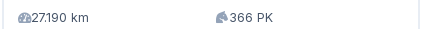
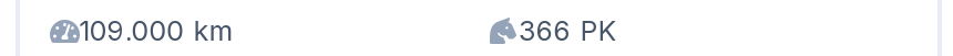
- 27.190 km
+ 109.000 km
